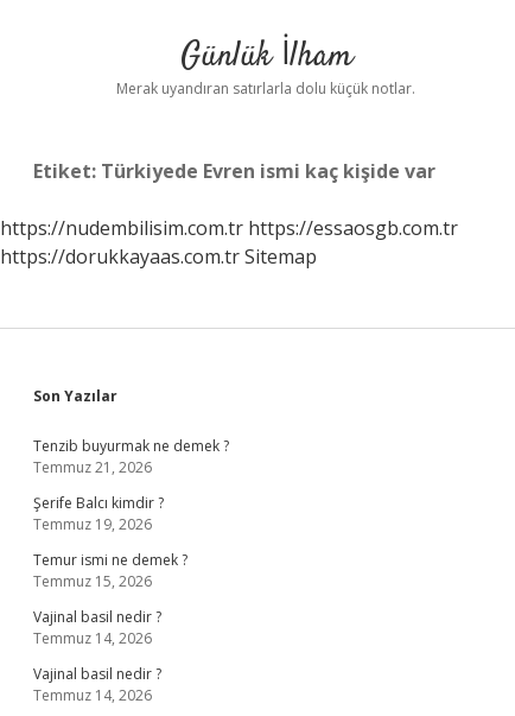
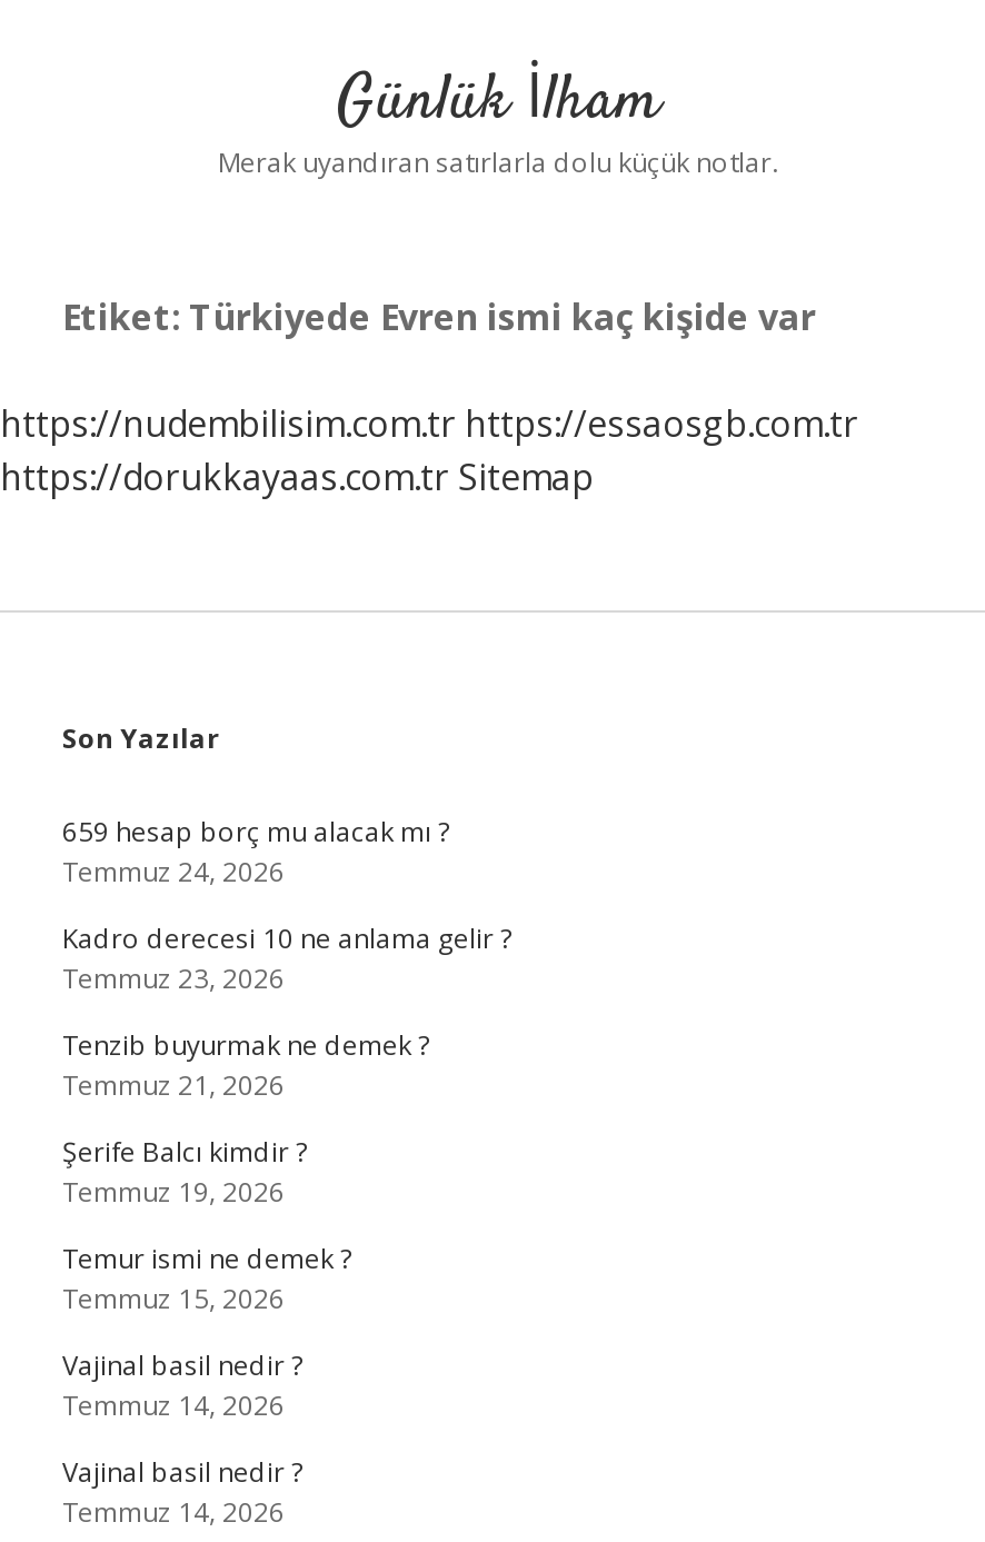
+ 659 hesap borç mu alacak mı ?
+ Temmuz 24, 2026
+ Kadro derecesi 10 ne anlama gelir ?
+ Temmuz 23, 2026
